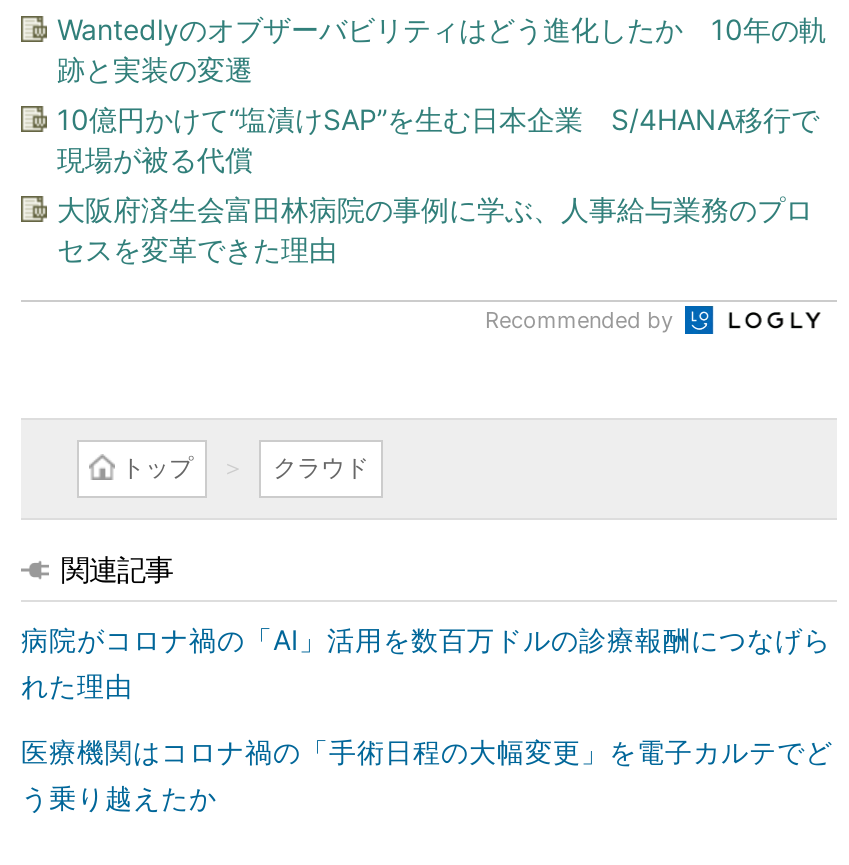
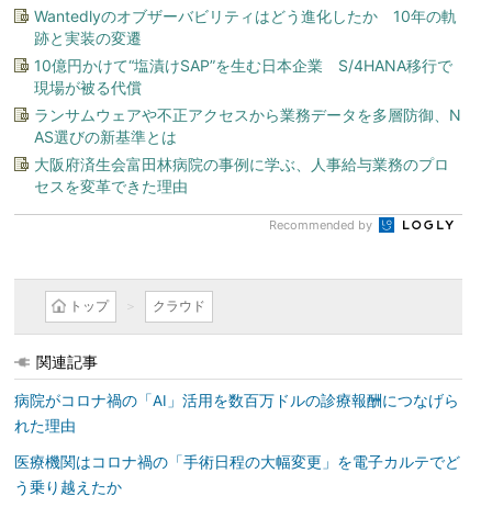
+ ランサムウェアや不正アクセスから業務データを多層防御、N
+ AS選びの新基準とは
